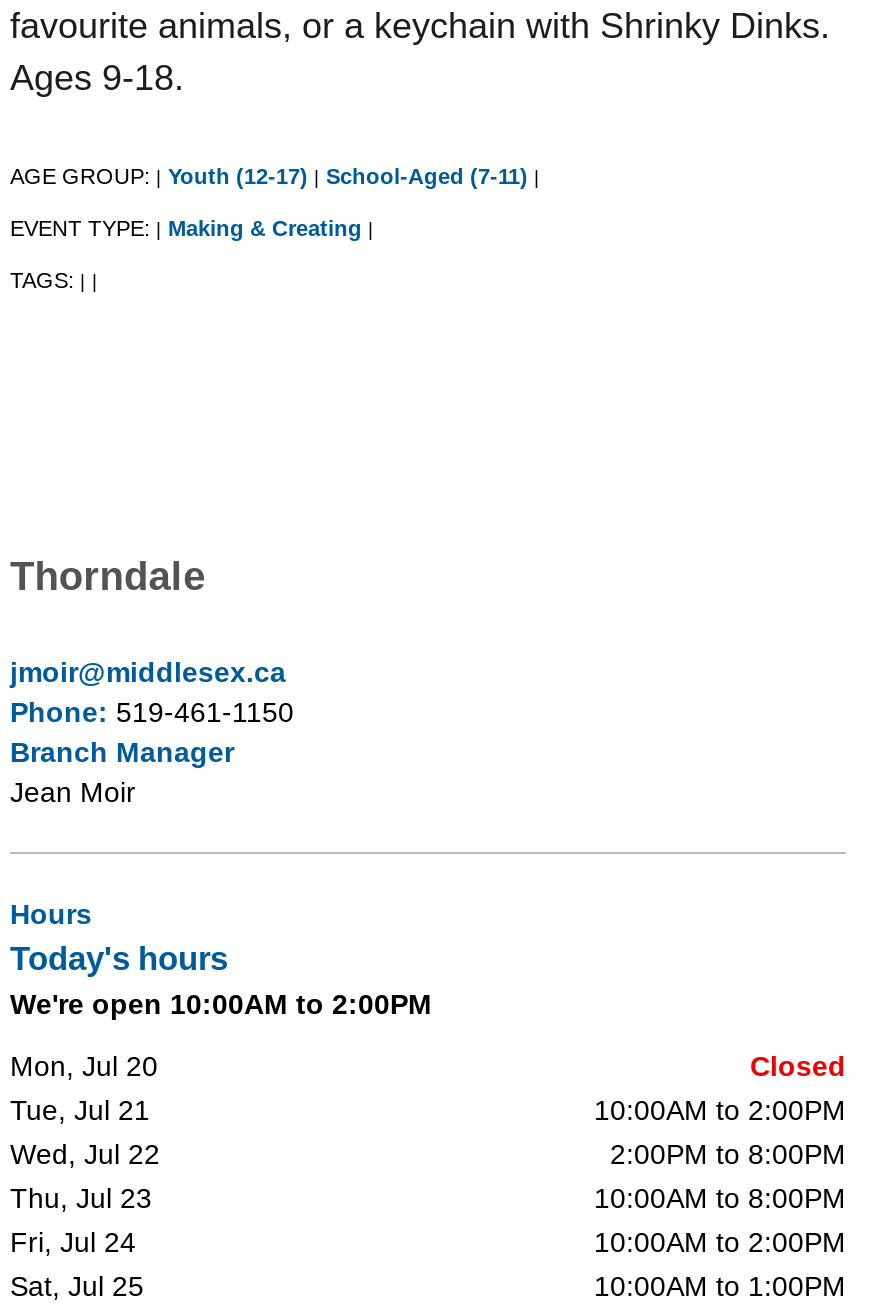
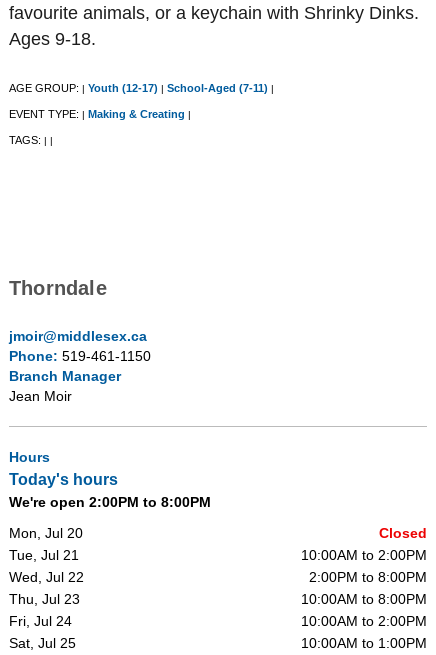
- We're open 10:00AM to 2:00PM
+ We're open 2:00PM to 8:00PM
